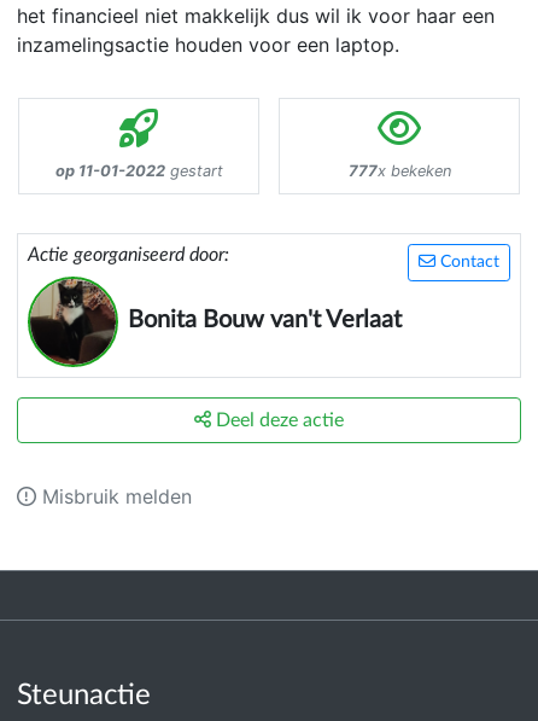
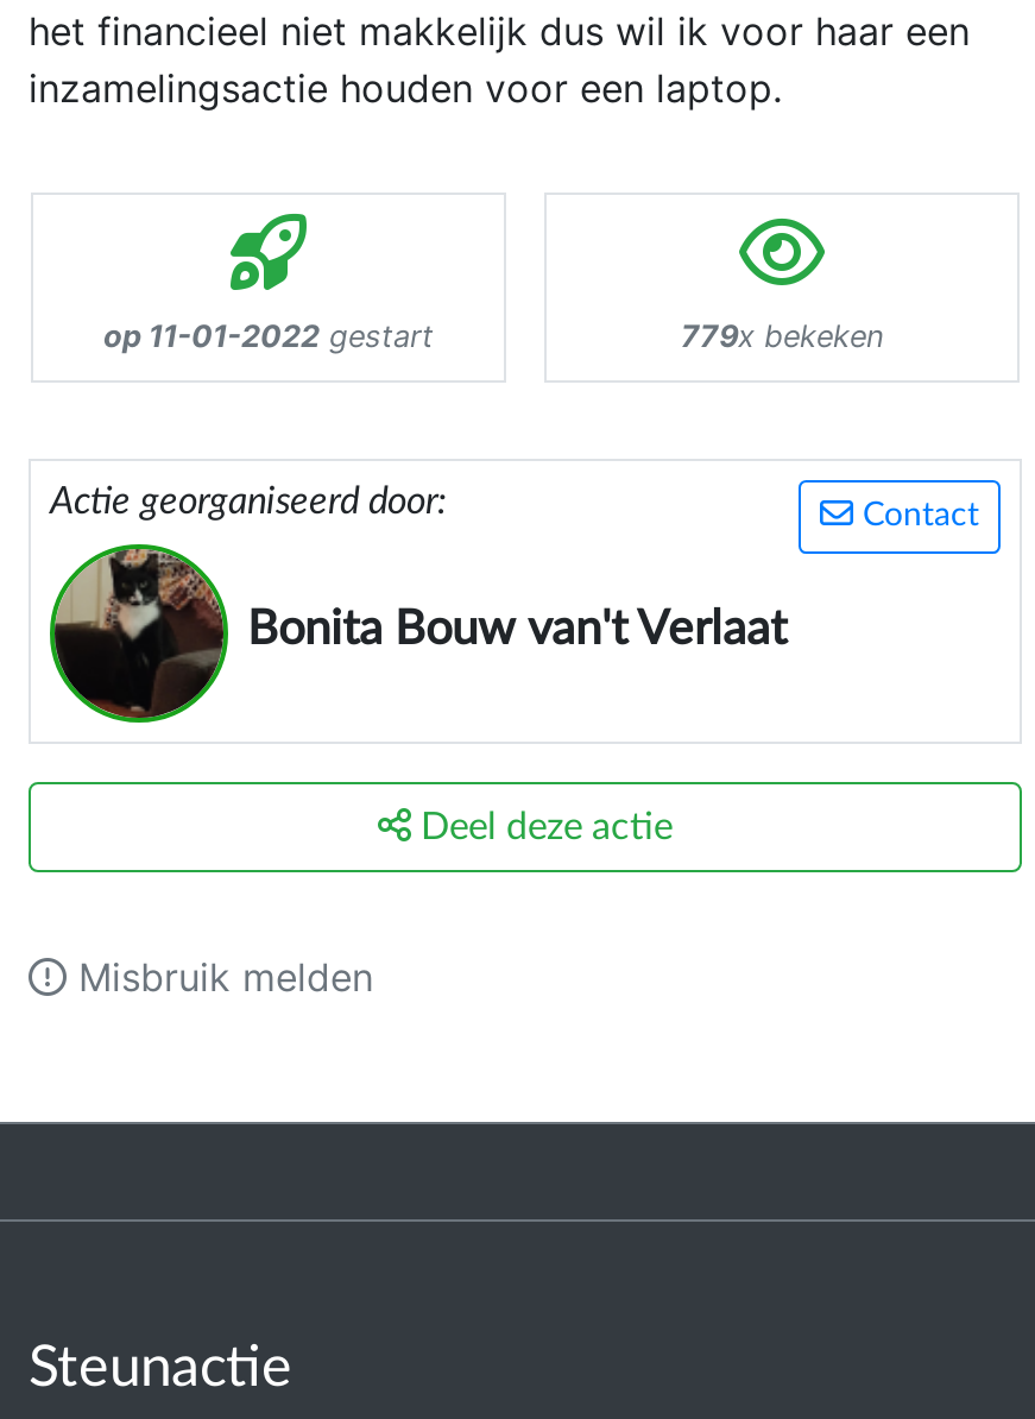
- 777x bekeken
+ 779x bekeken
